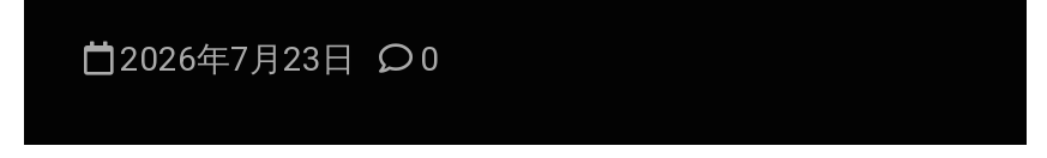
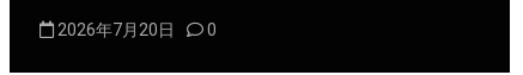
- 2026年7月23日 0
+ 2026年7月20日 0
